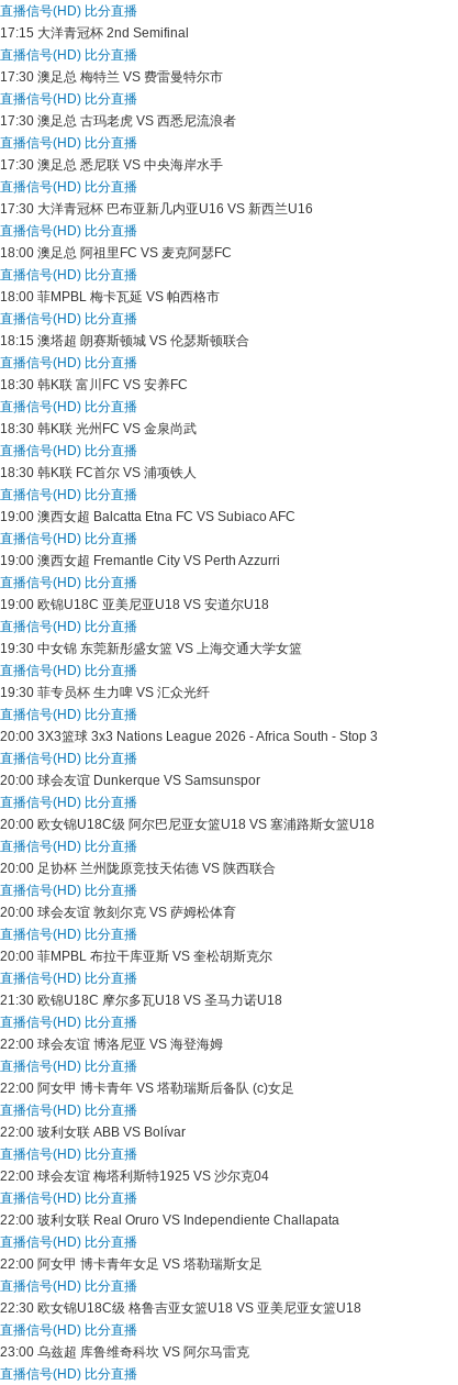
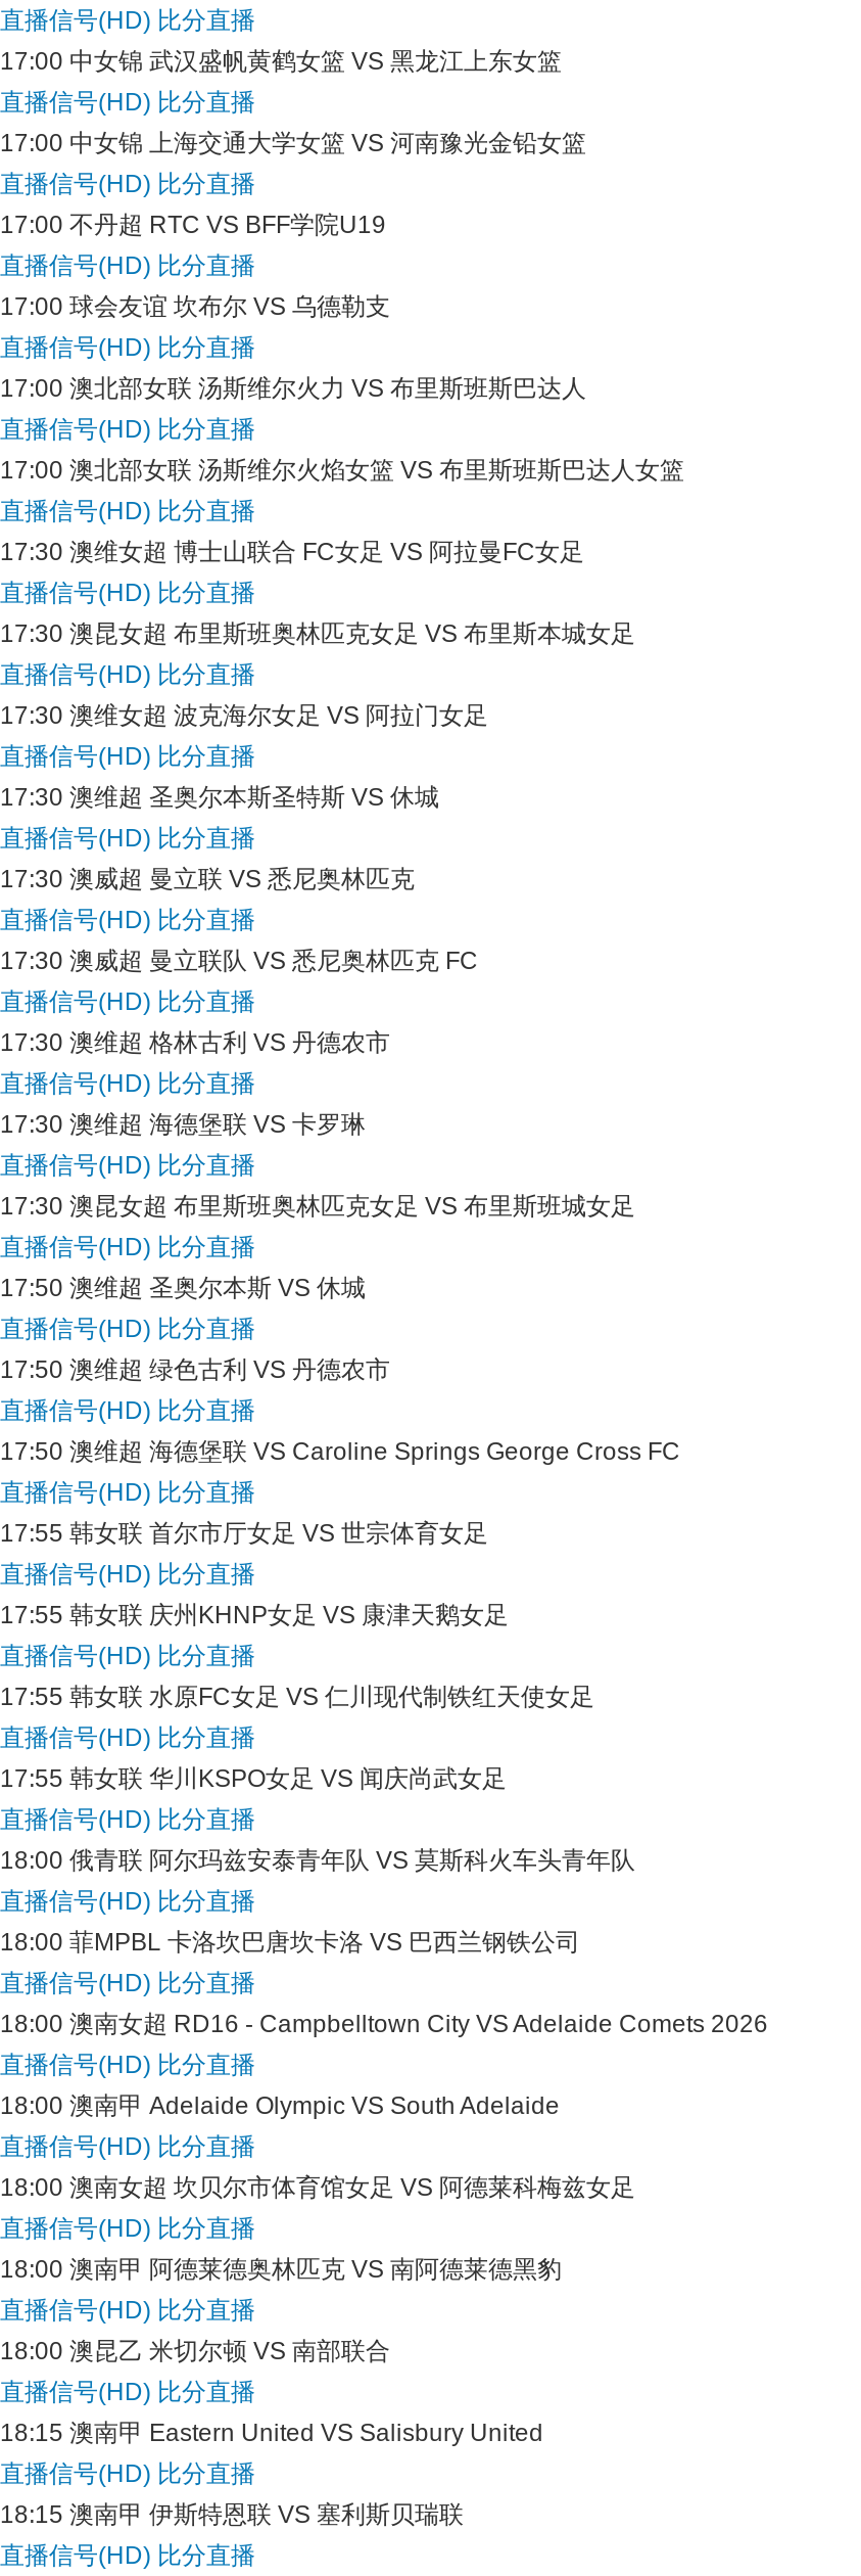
- 17:15 大洋青冠杯2nd Semifinal
+ 17:00 中女锦武汉盛帆黄鹤女篮 VS 黑龙江上东女篮

- 17:30 澳足总梅特兰 VS 费雷曼特尔市
+ 17:00 中女锦上海交通大学女篮 VS 河南豫光金铅女篮

- 17:30 澳足总古玛老虎 VS 西悉尼流浪者
+ 17:00 不丹超RTC VS BFF学院U19

- 17:30 澳足总悉尼联 VS 中央海岸水手
+ 17:00 球会友谊坎布尔 VS 乌德勒支

- 17:30 大洋青冠杯巴布亚新几内亚U16 VS 新西兰U16
+ 17:00 澳北部女联汤斯维尔火力 VS 布里斯班斯巴达人

- 18:00 澳足总阿祖里FC VS 麦克阿瑟FC
+ 17:00 澳北部女联汤斯维尔火焰女篮 VS 布里斯班斯巴达人女篮

- 18:00 菲MPBL梅卡瓦延 VS 帕西格市
+ 17:30 澳维女超博士山联合 FC女足 VS 阿拉曼FC女足

- 18:15 澳塔超朗赛斯顿城 VS 伦瑟斯顿联合
+ 17:30 澳昆女超布里斯班奥林匹克女足 VS 布里斯本城女足

- 18:30 韩K联富川FC VS 安养FC
+ 17:30 澳维女超波克海尔女足 VS 阿拉门女足

- 18:30 韩K联光州FC VS 金泉尚武
+ 17:30 澳维超圣奥尔本斯圣特斯 VS 休城

- 18:30 韩K联FC首尔 VS 浦项铁人
+ 17:30 澳威超曼立联 VS 悉尼奥林匹克

- 19:00 澳西女超Balcatta Etna FC VS Subiaco AFC
+ 17:30 澳威超曼立联队 VS 悉尼奥林匹克 FC

- 19:00 澳西女超Fremantle City VS Perth Azzurri
+ 17:30 澳维超格林古利 VS 丹德农市

- 19:00 欧锦U18C亚美尼亚U18 VS 安道尔U18
+ 17:30 澳维超海德堡联 VS 卡罗琳

- 19:30 中女锦东莞新彤盛女篮 VS 上海交通大学女篮
+ 17:30 澳昆女超布里斯班奥林匹克女足 VS 布里斯班城女足

- 19:30 菲专员杯生力啤 VS 汇众光纤
+ 17:50 澳维超圣奥尔本斯 VS 休城

- 20:00 3X3篮球3x3 Nations League 2026 - Africa South - Stop 3
+ 17:50 澳维超绿色古利 VS 丹德农市

- 20:00 球会友谊Dunkerque VS Samsunspor
+ 17:50 澳维超海德堡联 VS Caroline Springs George Cross FC

- 20:00 欧女锦U18C级阿尔巴尼亚女篮U18 VS 塞浦路斯女篮U18
+ 17:55 韩女联首尔市厅女足 VS 世宗体育女足

- 20:00 足协杯兰州陇原竞技天佑德 VS 陕西联合
+ 17:55 韩女联庆州KHNP女足 VS 康津天鹅女足

- 20:00 球会友谊敦刻尔克 VS 萨姆松体育
+ 17:55 韩女联水原FC女足 VS 仁川现代制铁红天使女足

- 20:00 菲MPBL布拉干库亚斯 VS 奎松胡斯克尔
+ 17:55 韩女联华川KSPO女足 VS 闻庆尚武女足

- 21:30 欧锦U18C摩尔多瓦U18 VS 圣马力诺U18
+ 18:00 俄青联阿尔玛兹安泰青年队 VS 莫斯科火车头青年队

- 22:00 球会友谊博洛尼亚 VS 海登海姆
+ 18:00 菲MPBL卡洛坎巴唐坎卡洛 VS 巴西兰钢铁公司

- 22:00 阿女甲博卡青年 VS 塔勒瑞斯后备队 (c)女足
+ 18:00 澳南女超RD16 - Campbelltown City VS Adelaide Comets 2026

- 22:00 玻利女联ABB VS Bolívar
+ 18:00 澳南甲Adelaide Olympic VS South Adelaide

- 22:00 球会友谊梅塔利斯特1925 VS 沙尔克04
+ 18:00 澳南女超坎贝尔市体育馆女足 VS 阿德莱科梅兹女足

- 22:00 玻利女联Real Oruro VS Independiente Challapata
+ 18:00 澳南甲阿德莱德奥林匹克 VS 南阿德莱德黑豹

- 22:00 阿女甲博卡青年女足 VS 塔勒瑞斯女足
+ 18:00 澳昆乙米切尔顿 VS 南部联合

- 22:30 欧女锦U18C级格鲁吉亚女篮U18 VS 亚美尼亚女篮U18
+ 18:15 澳南甲Eastern United VS Salisbury United

- 23:00 乌兹超库鲁维奇科坎 VS 阿尔马雷克
+ 18:15 澳南甲伊斯特恩联 VS 塞利斯贝瑞联
